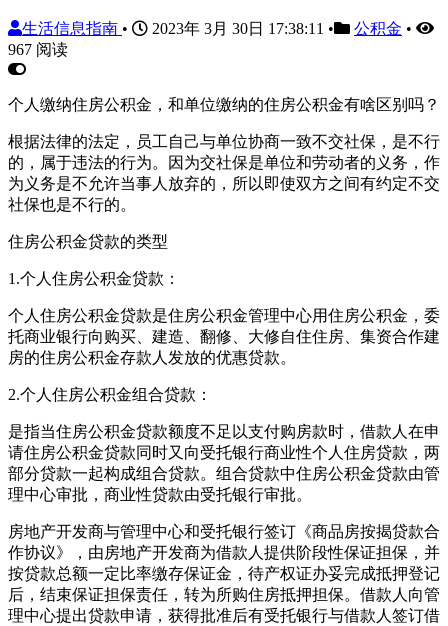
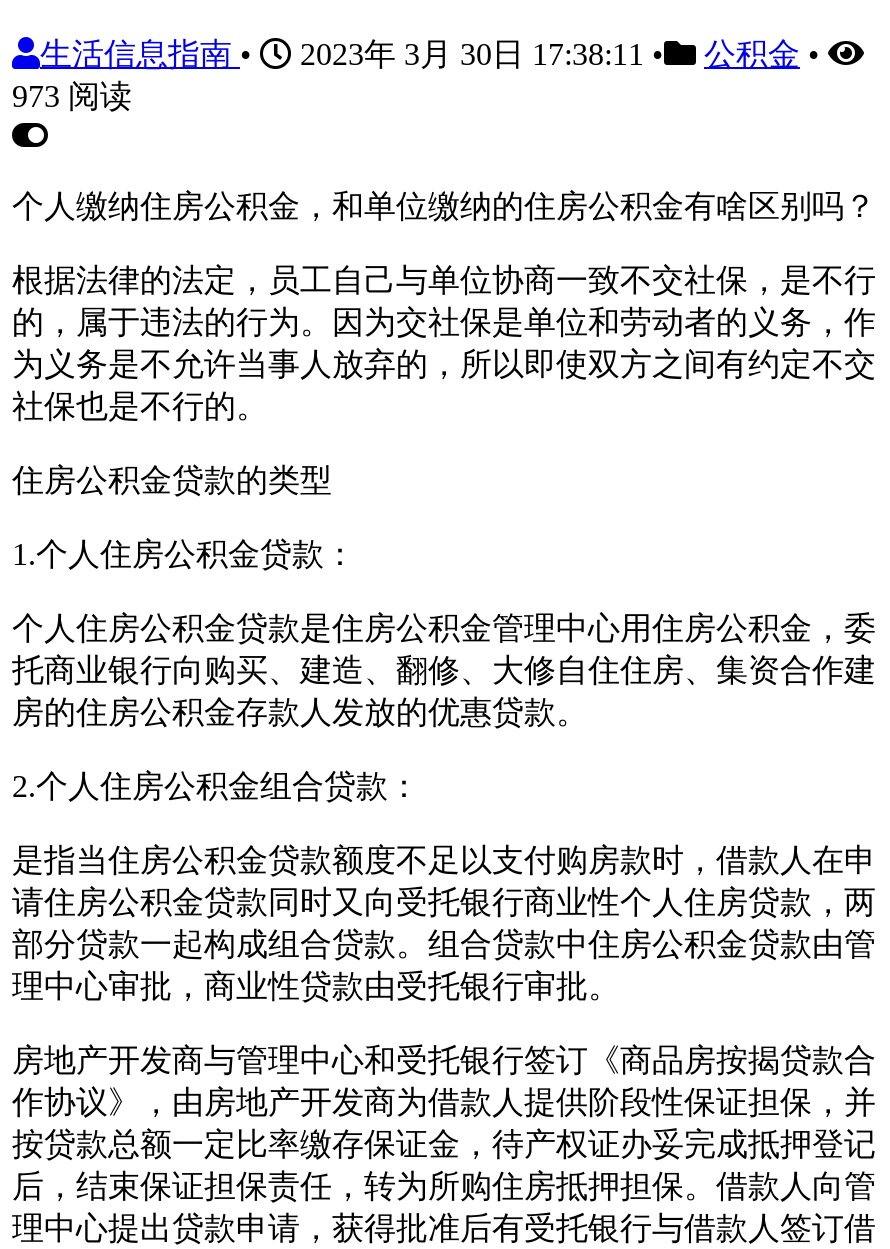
- 967 阅读
+ 973 阅读
